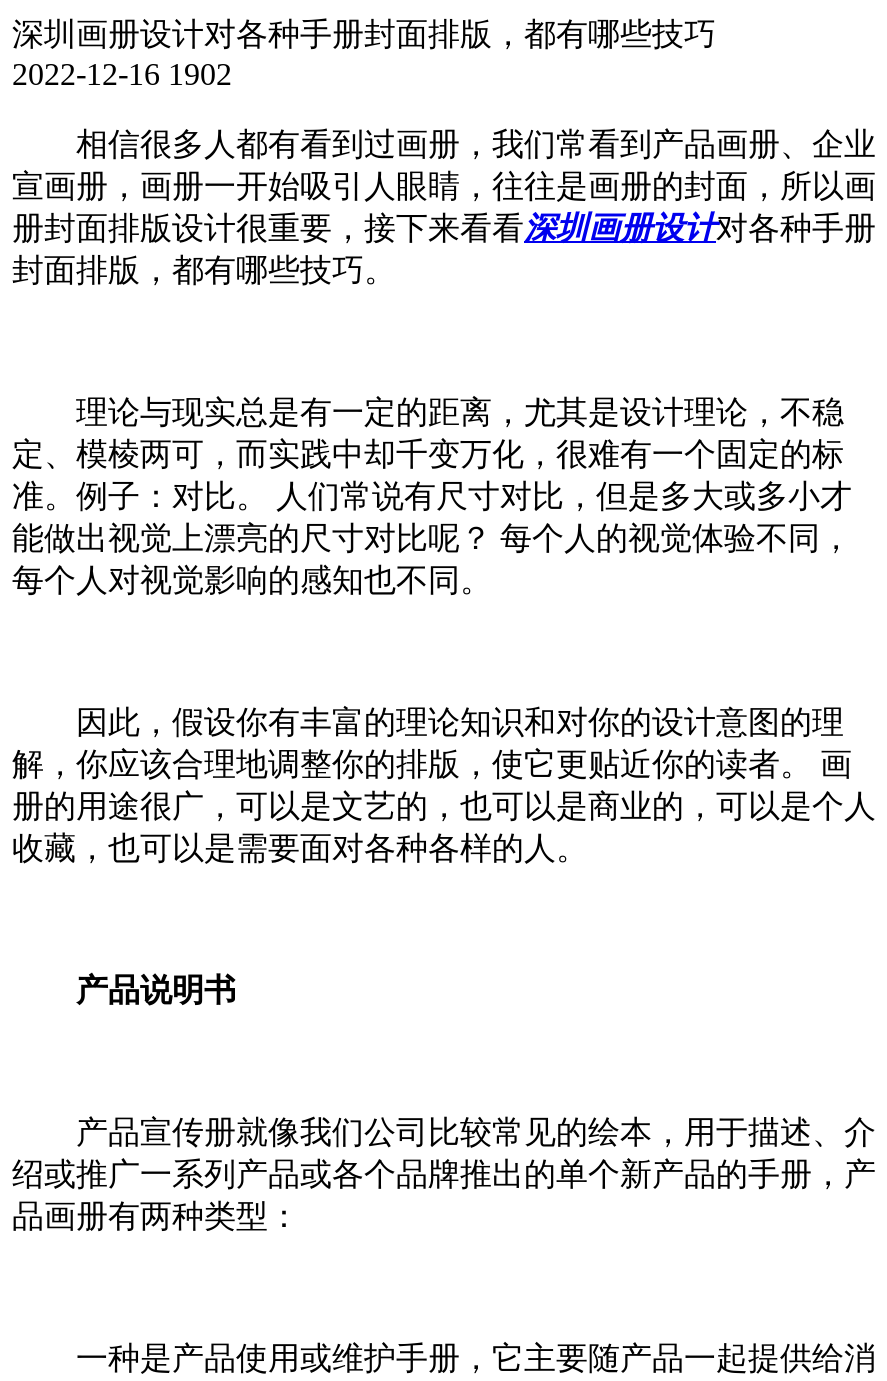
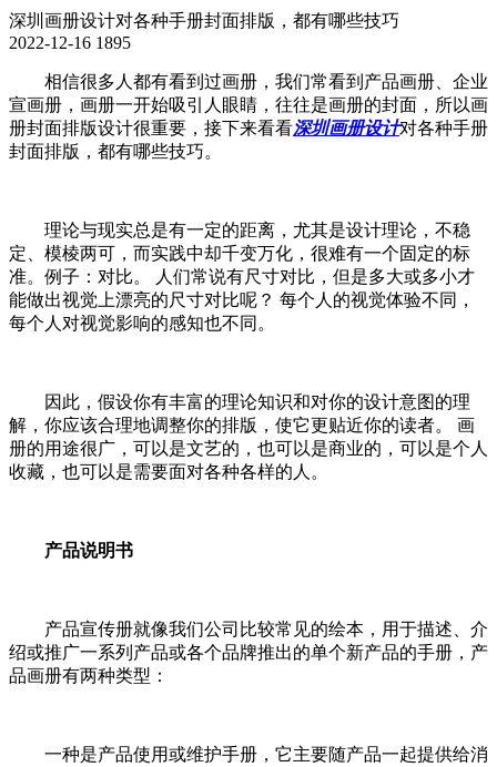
- 2022-12-16 1902
+ 2022-12-16 1895
